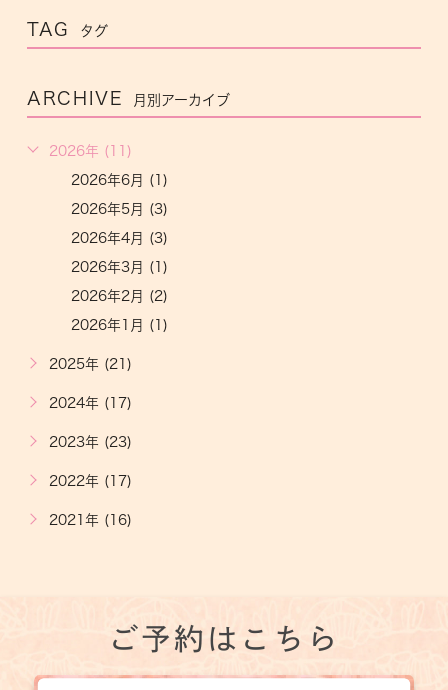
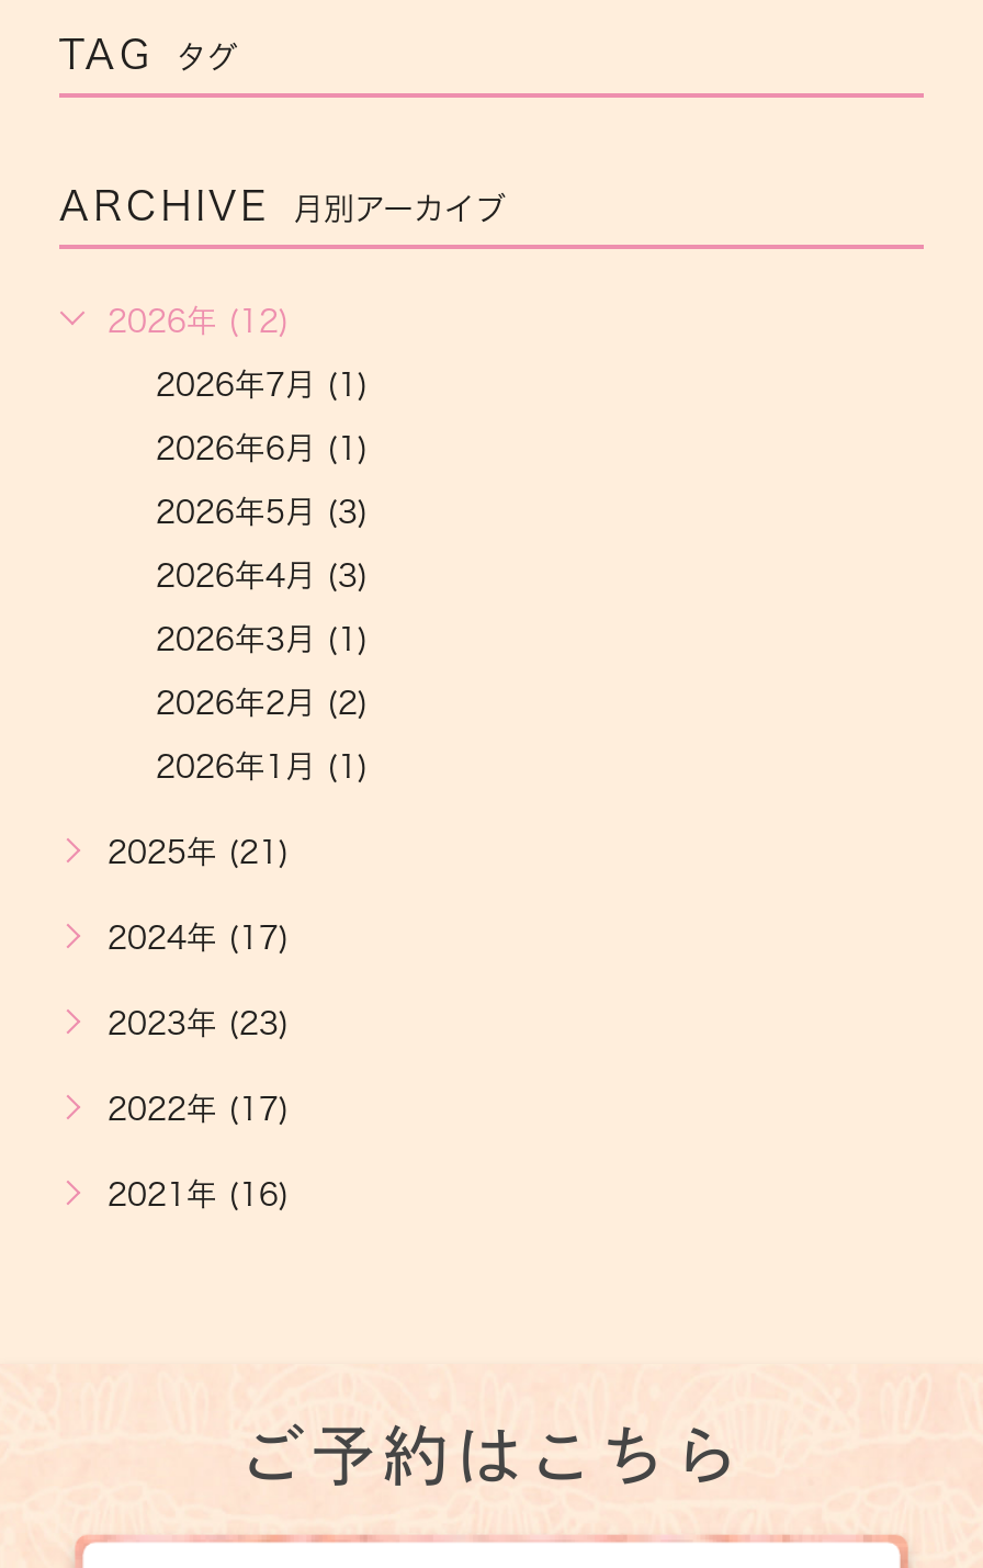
- 2026年 (11)
+ 2026年 (12)
+ 2026年7月 (1)
